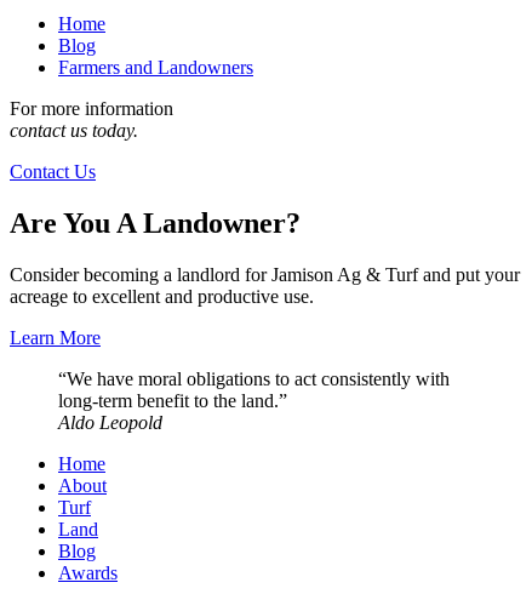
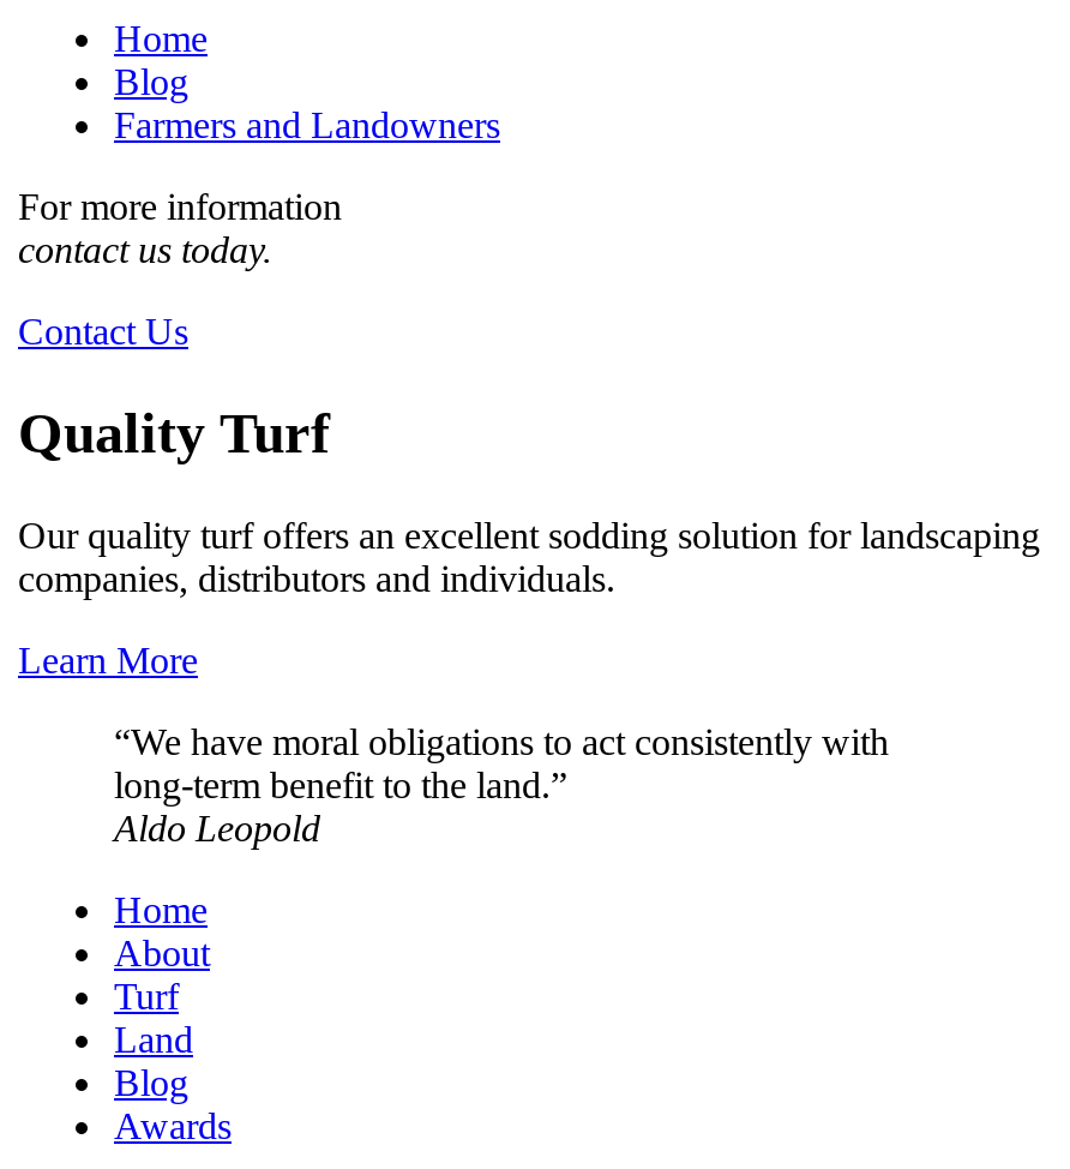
- Are You A Landowner?
+ Quality Turf

- Consider becoming a landlord for Jamison Ag & Turf and put your
- acreage to excellent and productive use.
+ Our quality turf offers an excellent sodding solution for landscaping
+ companies, distributors and individuals.
